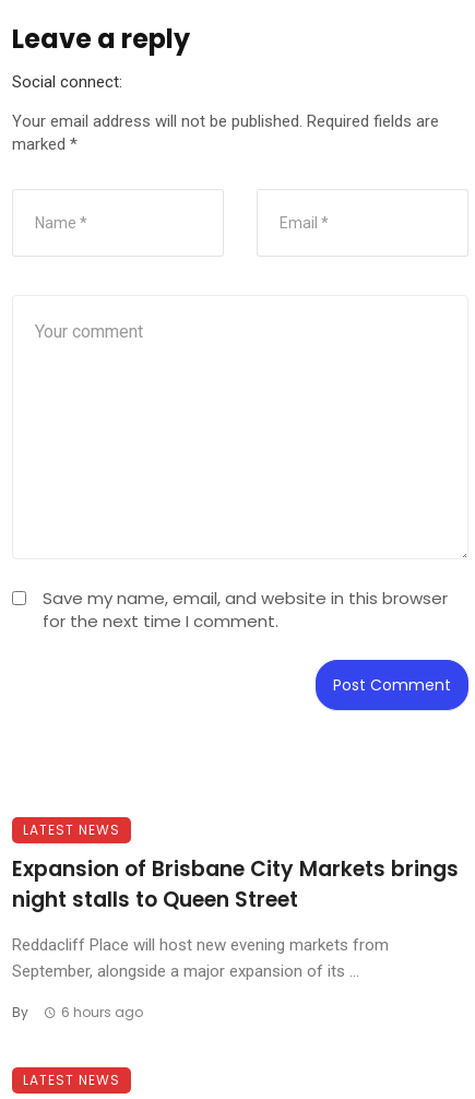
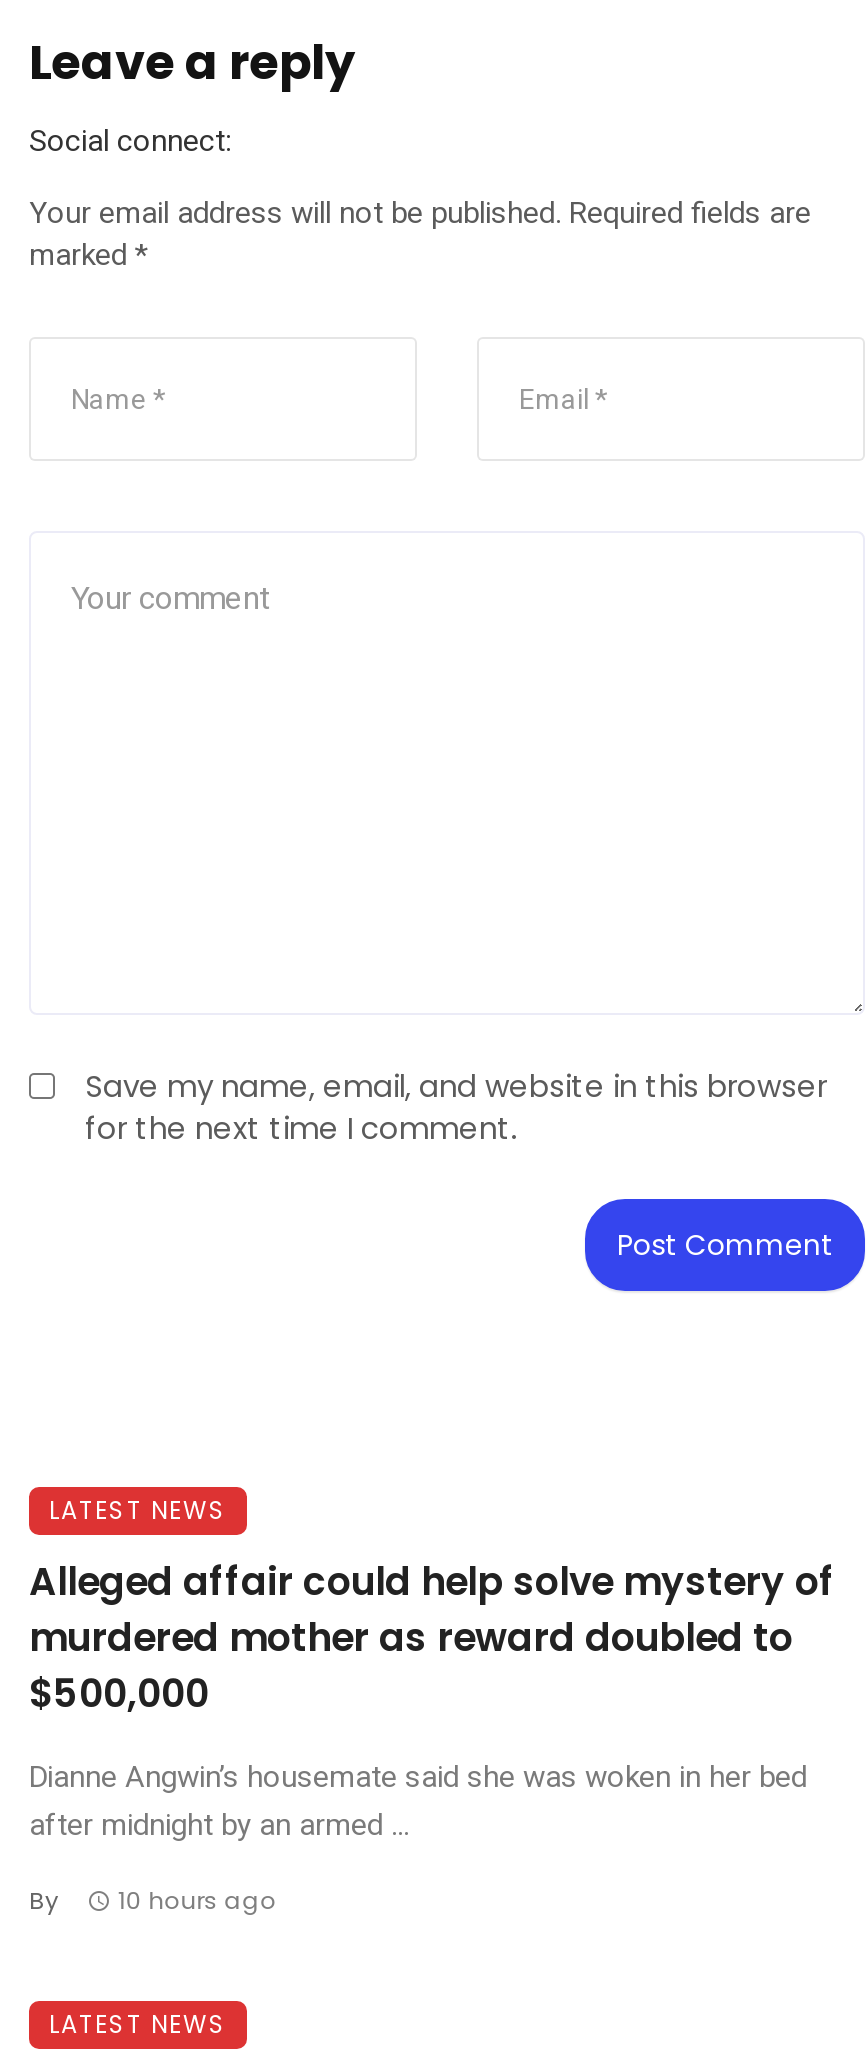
- Expansion of Brisbane City Markets brings
- night stalls to Queen Street
+ Alleged affair could help solve mystery of
+ murdered mother as reward doubled to
+ $500,000

- Reddacliff Place will host new evening markets from
- September, alongside a major expansion of its ...
+ Dianne Angwin’s housemate said she was woken in her bed
+ after midnight by an armed ...

- By 6 hours ago
+ By 10 hours ago
